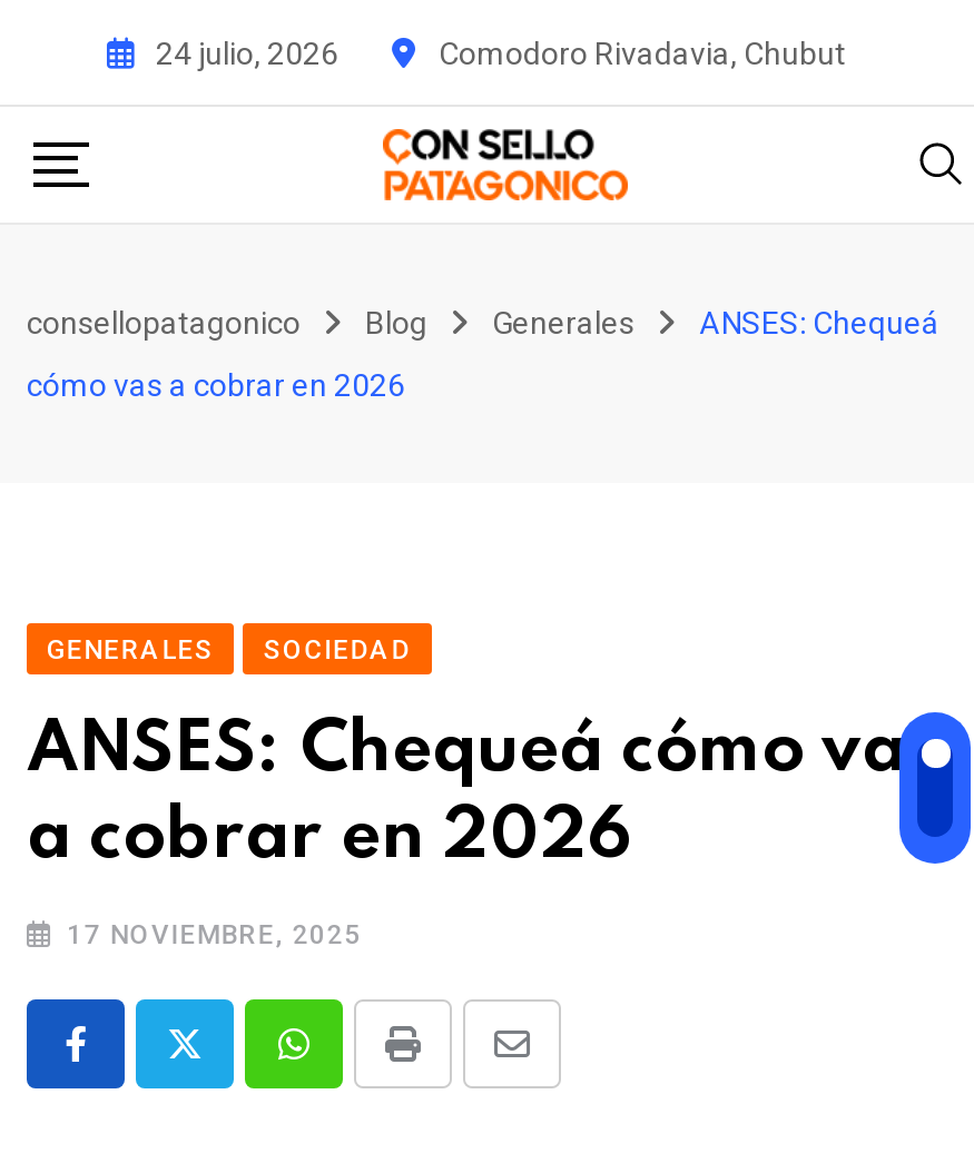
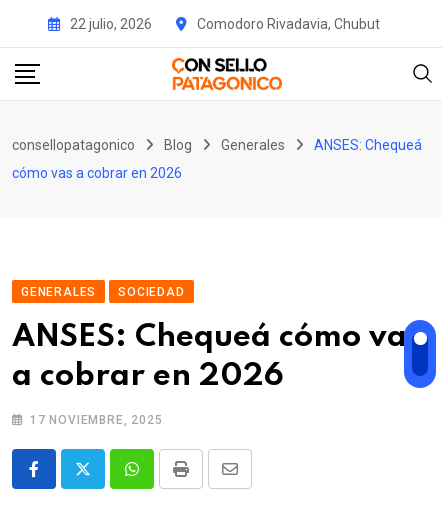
- 24 julio, 2026
+ 22 julio, 2026
